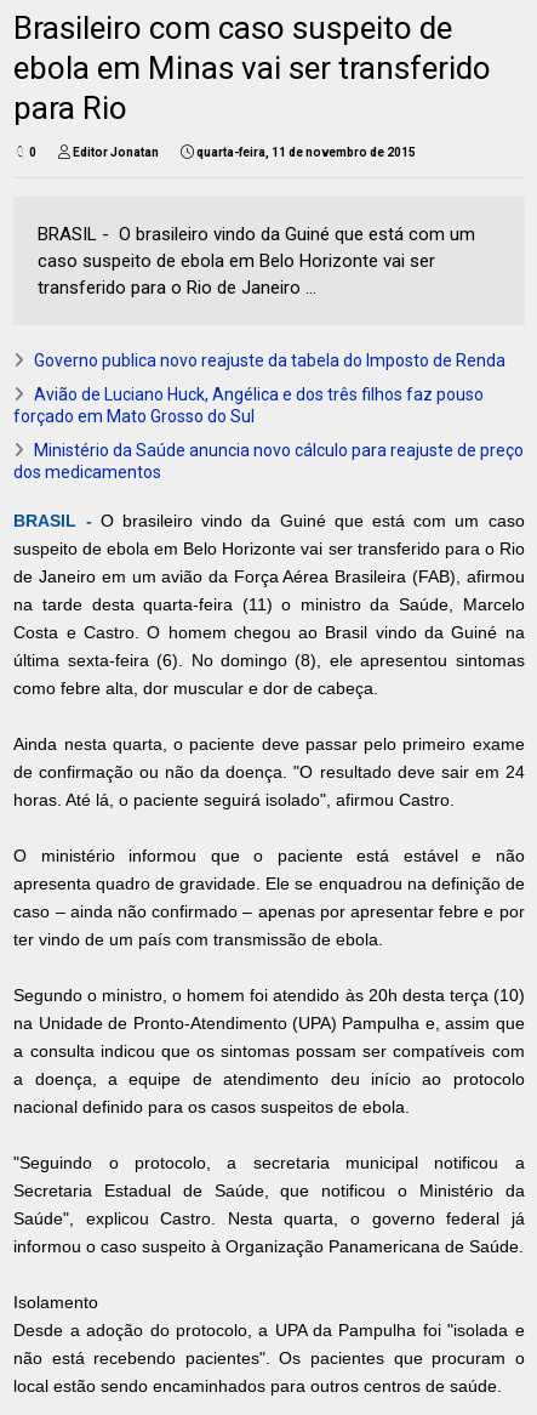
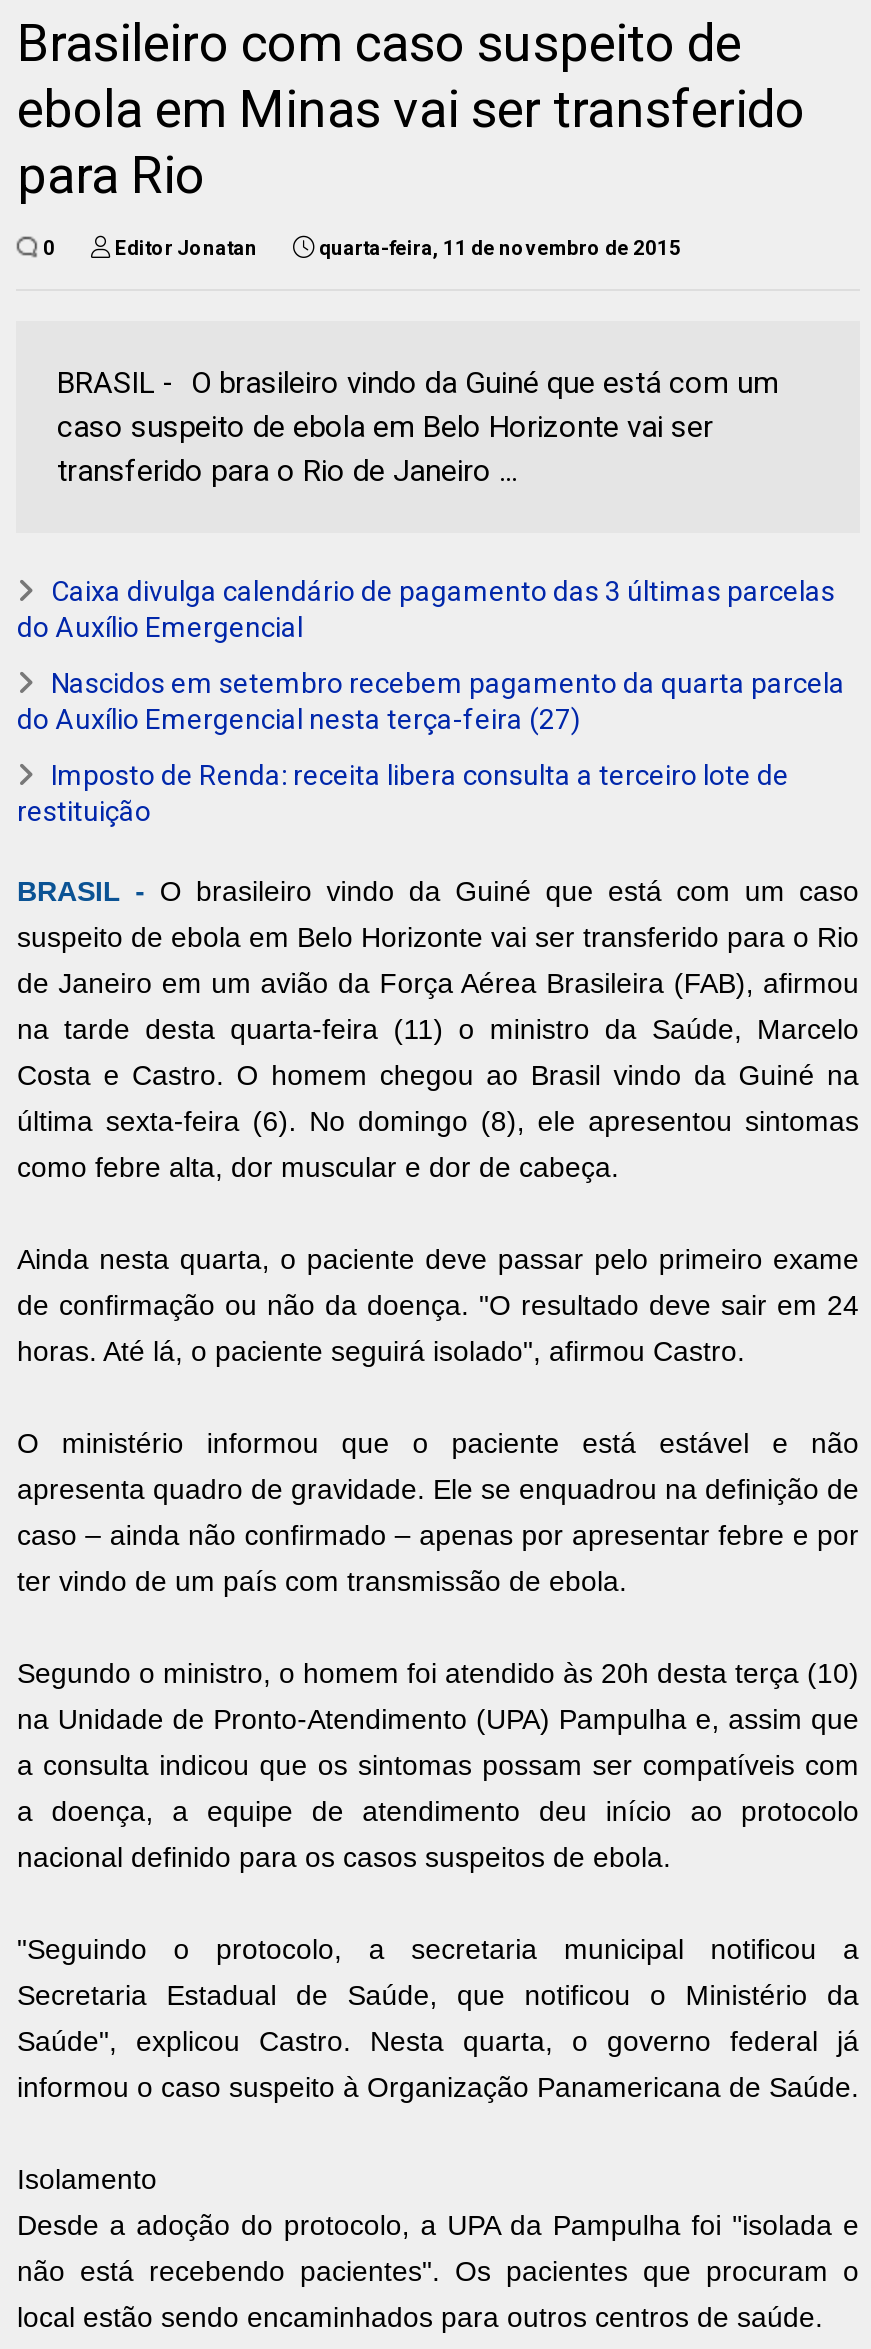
- Governo publica novo reajuste da tabela do Imposto de Renda
+ Caixa divulga calendário de pagamento das 3 últimas parcelas
+ do Auxílio Emergencial

- Avião de Luciano Huck, Angélica e dos três filhos faz pouso
- forçado em Mato Grosso do Sul
+ Nascidos em setembro recebem pagamento da quarta parcela
+ do Auxílio Emergencial nesta terça-feira (27)

- Ministério da Saúde anuncia novo cálculo para reajuste de preço
- dos medicamentos
+ Imposto de Renda: receita libera consulta a terceiro lote de
+ restituição
